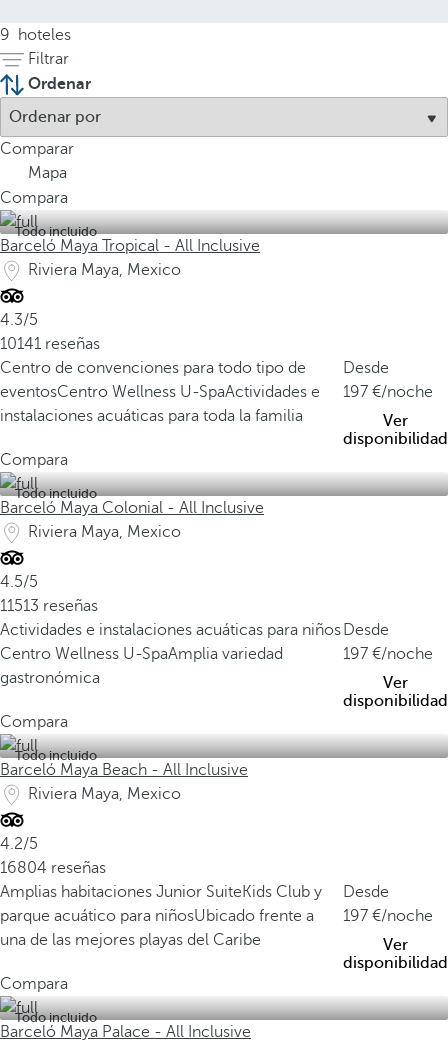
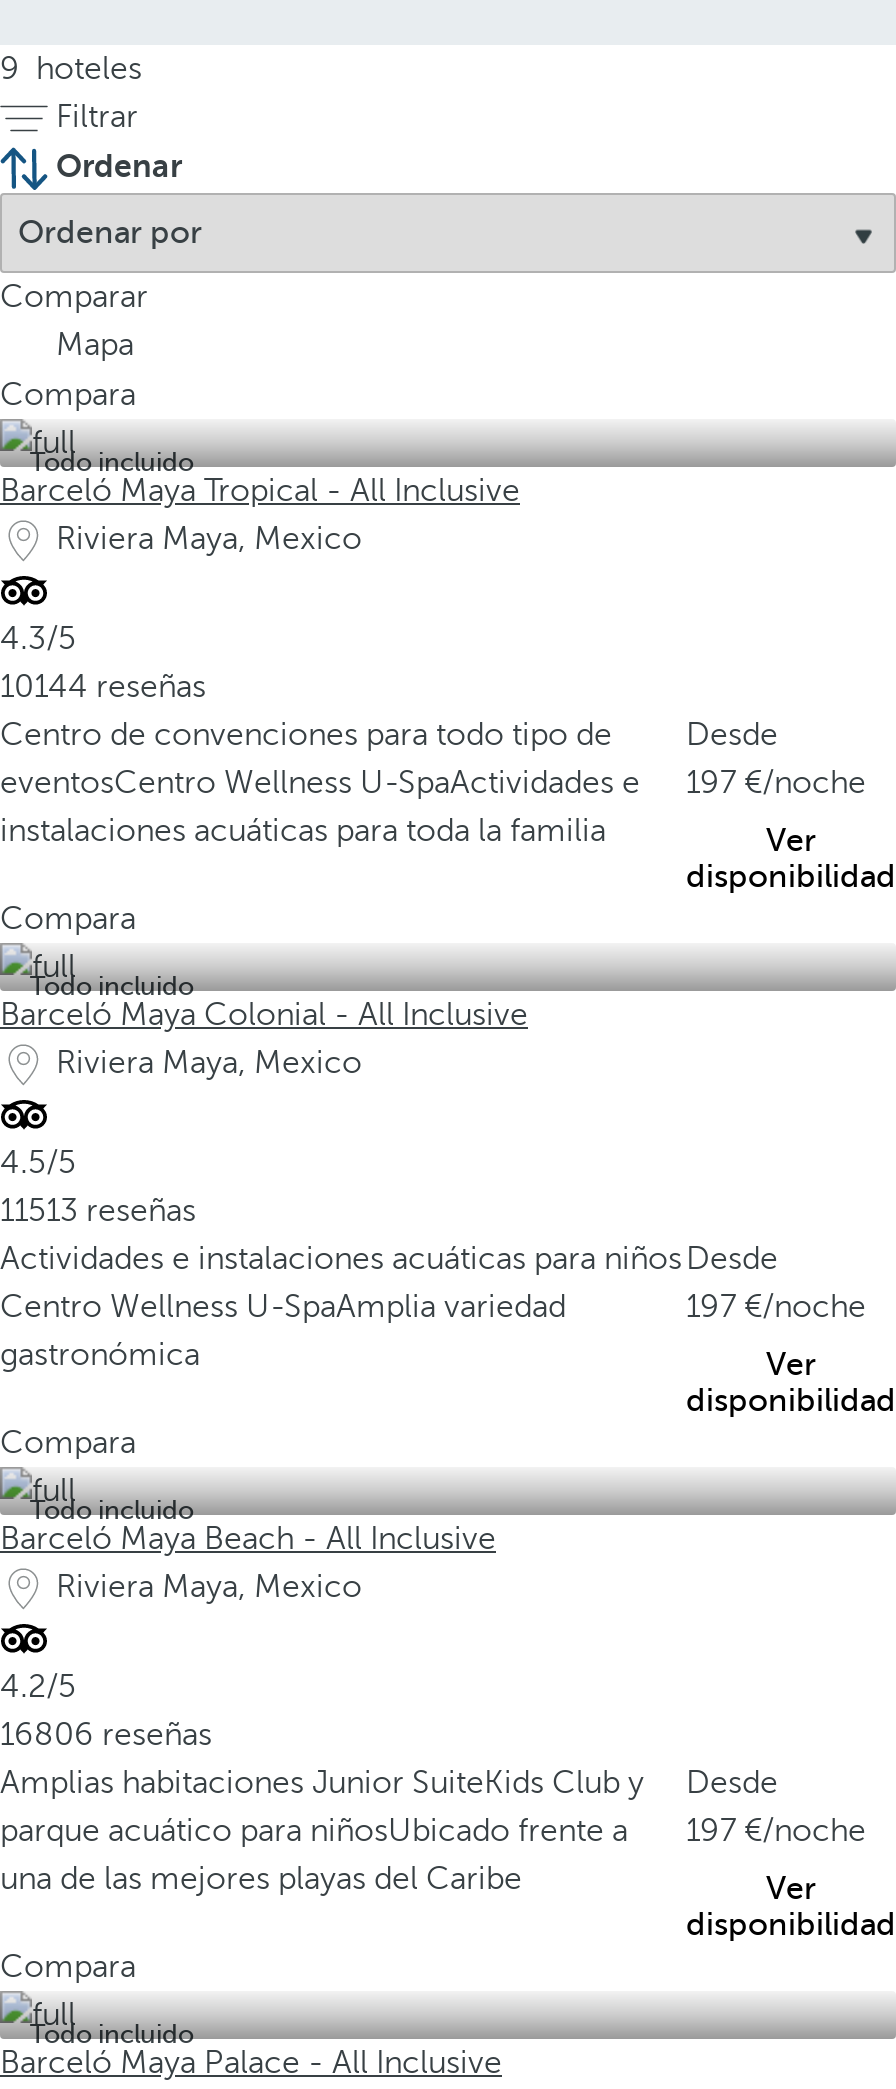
- 10141 reseñas
+ 10144 reseñas

- 16804 reseñas
+ 16806 reseñas
